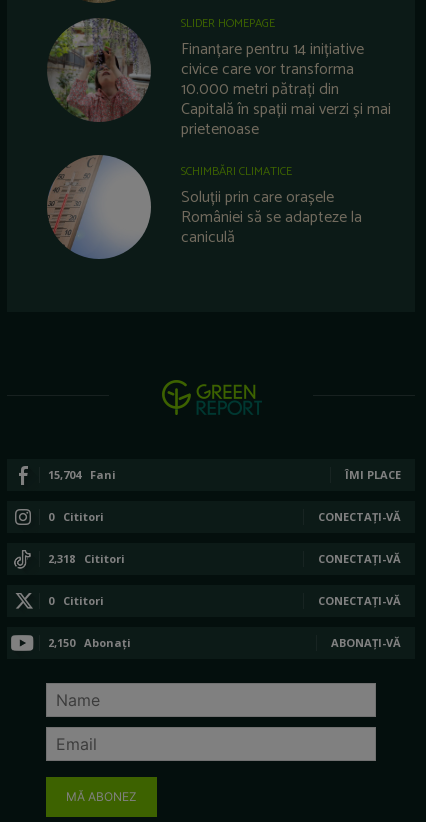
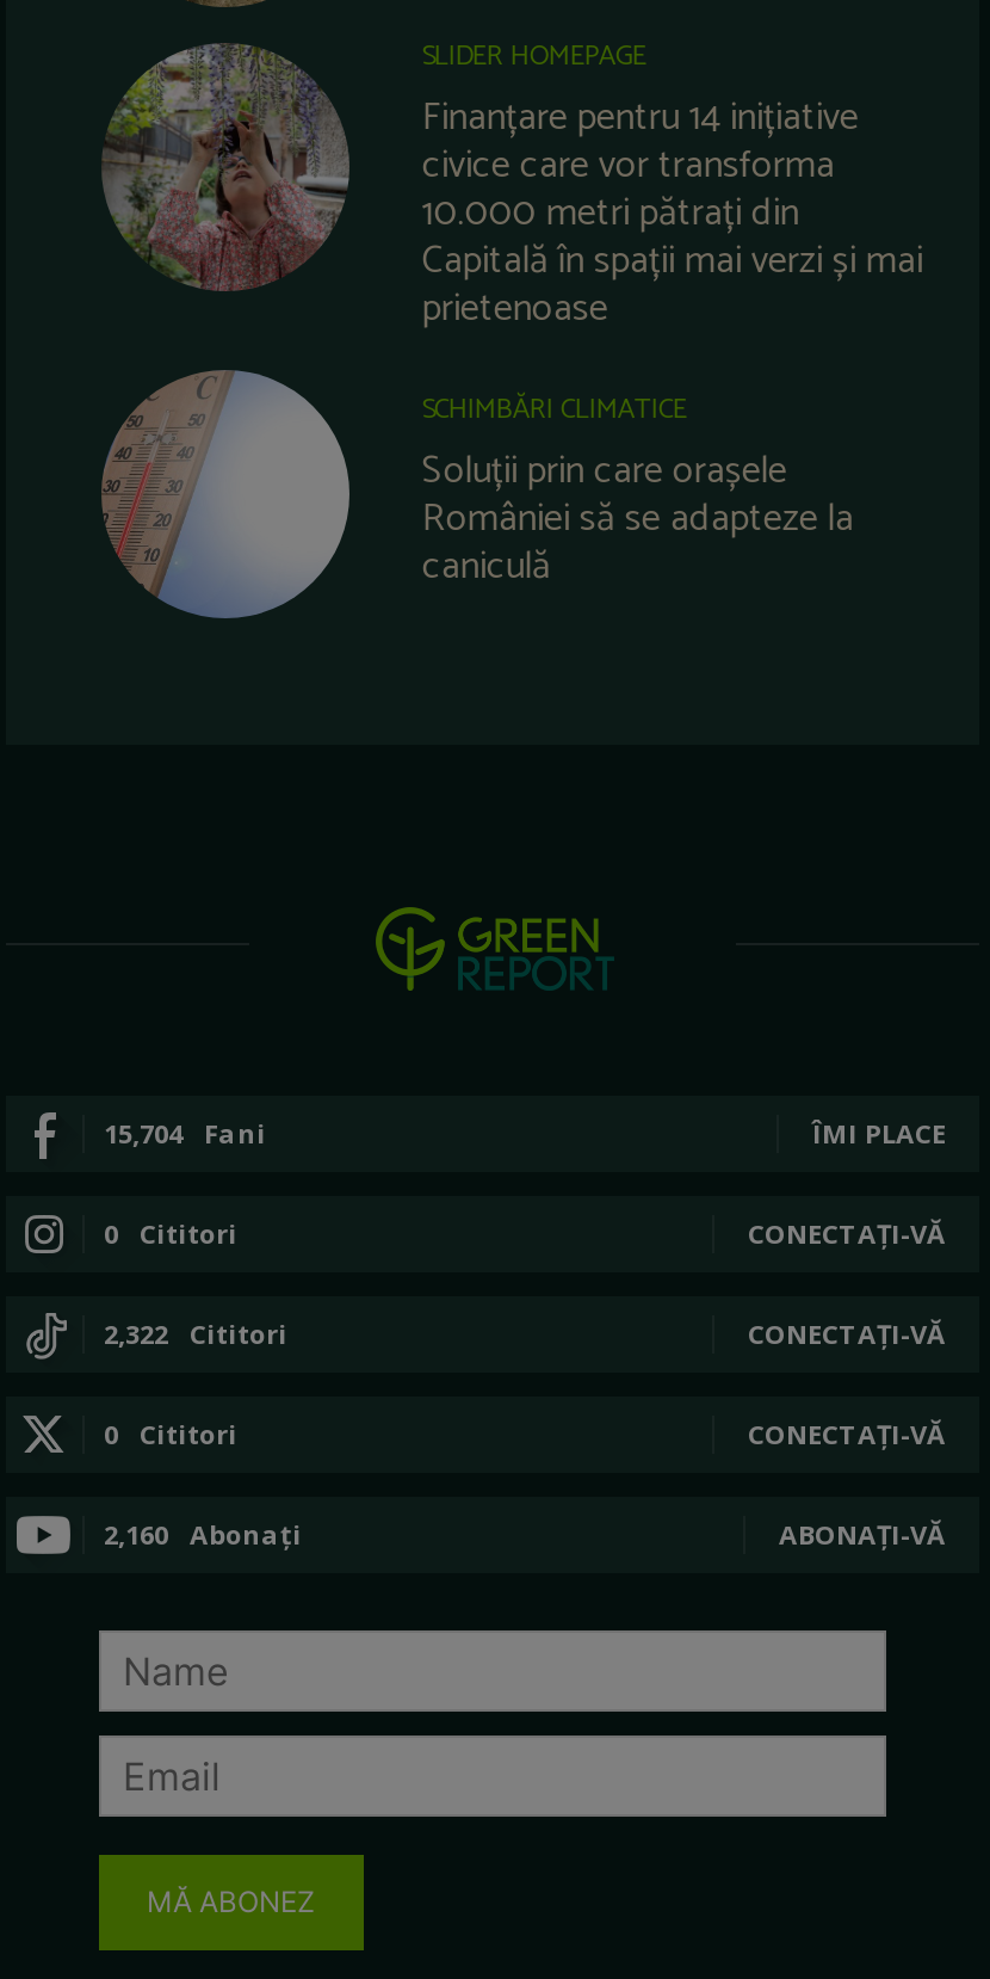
- 2,318 Cititori
+ 2,322 Cititori

- 2,150 Abonați
+ 2,160 Abonați
